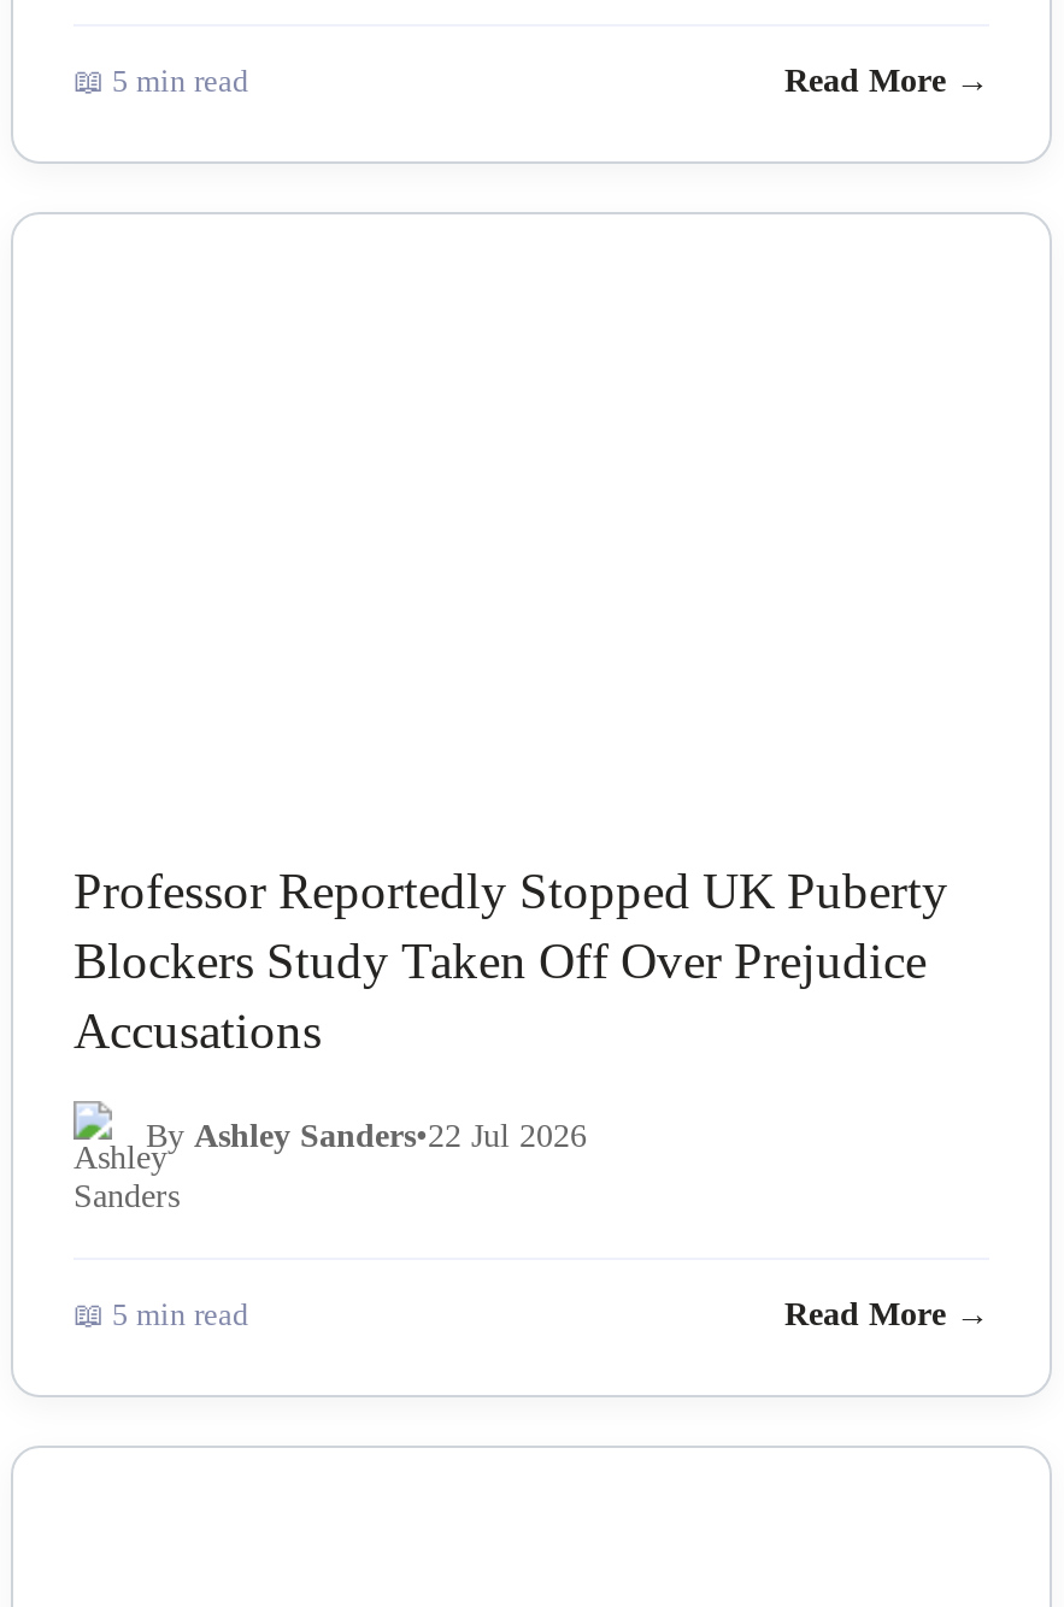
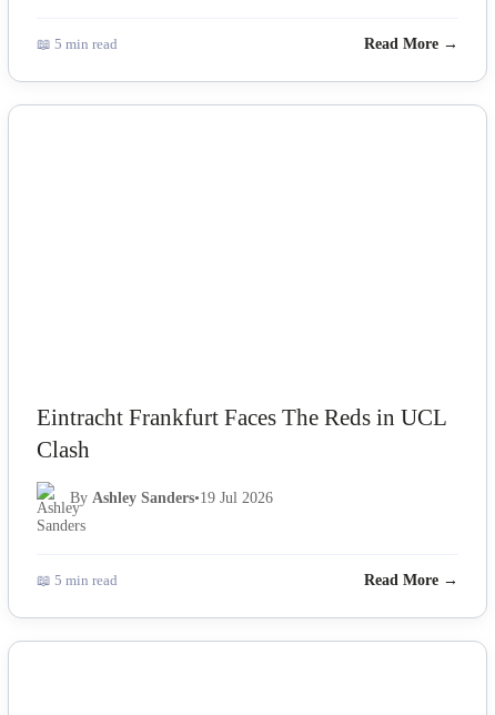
- Professor Reportedly Stopped UK Puberty
- Blockers Study Taken Off Over Prejudice
- Accusations
+ Eintracht Frankfurt Faces The Reds in UCL
+ Clash

- By Ashley Sanders•22 Jul 2026
+ By Ashley Sanders•19 Jul 2026
